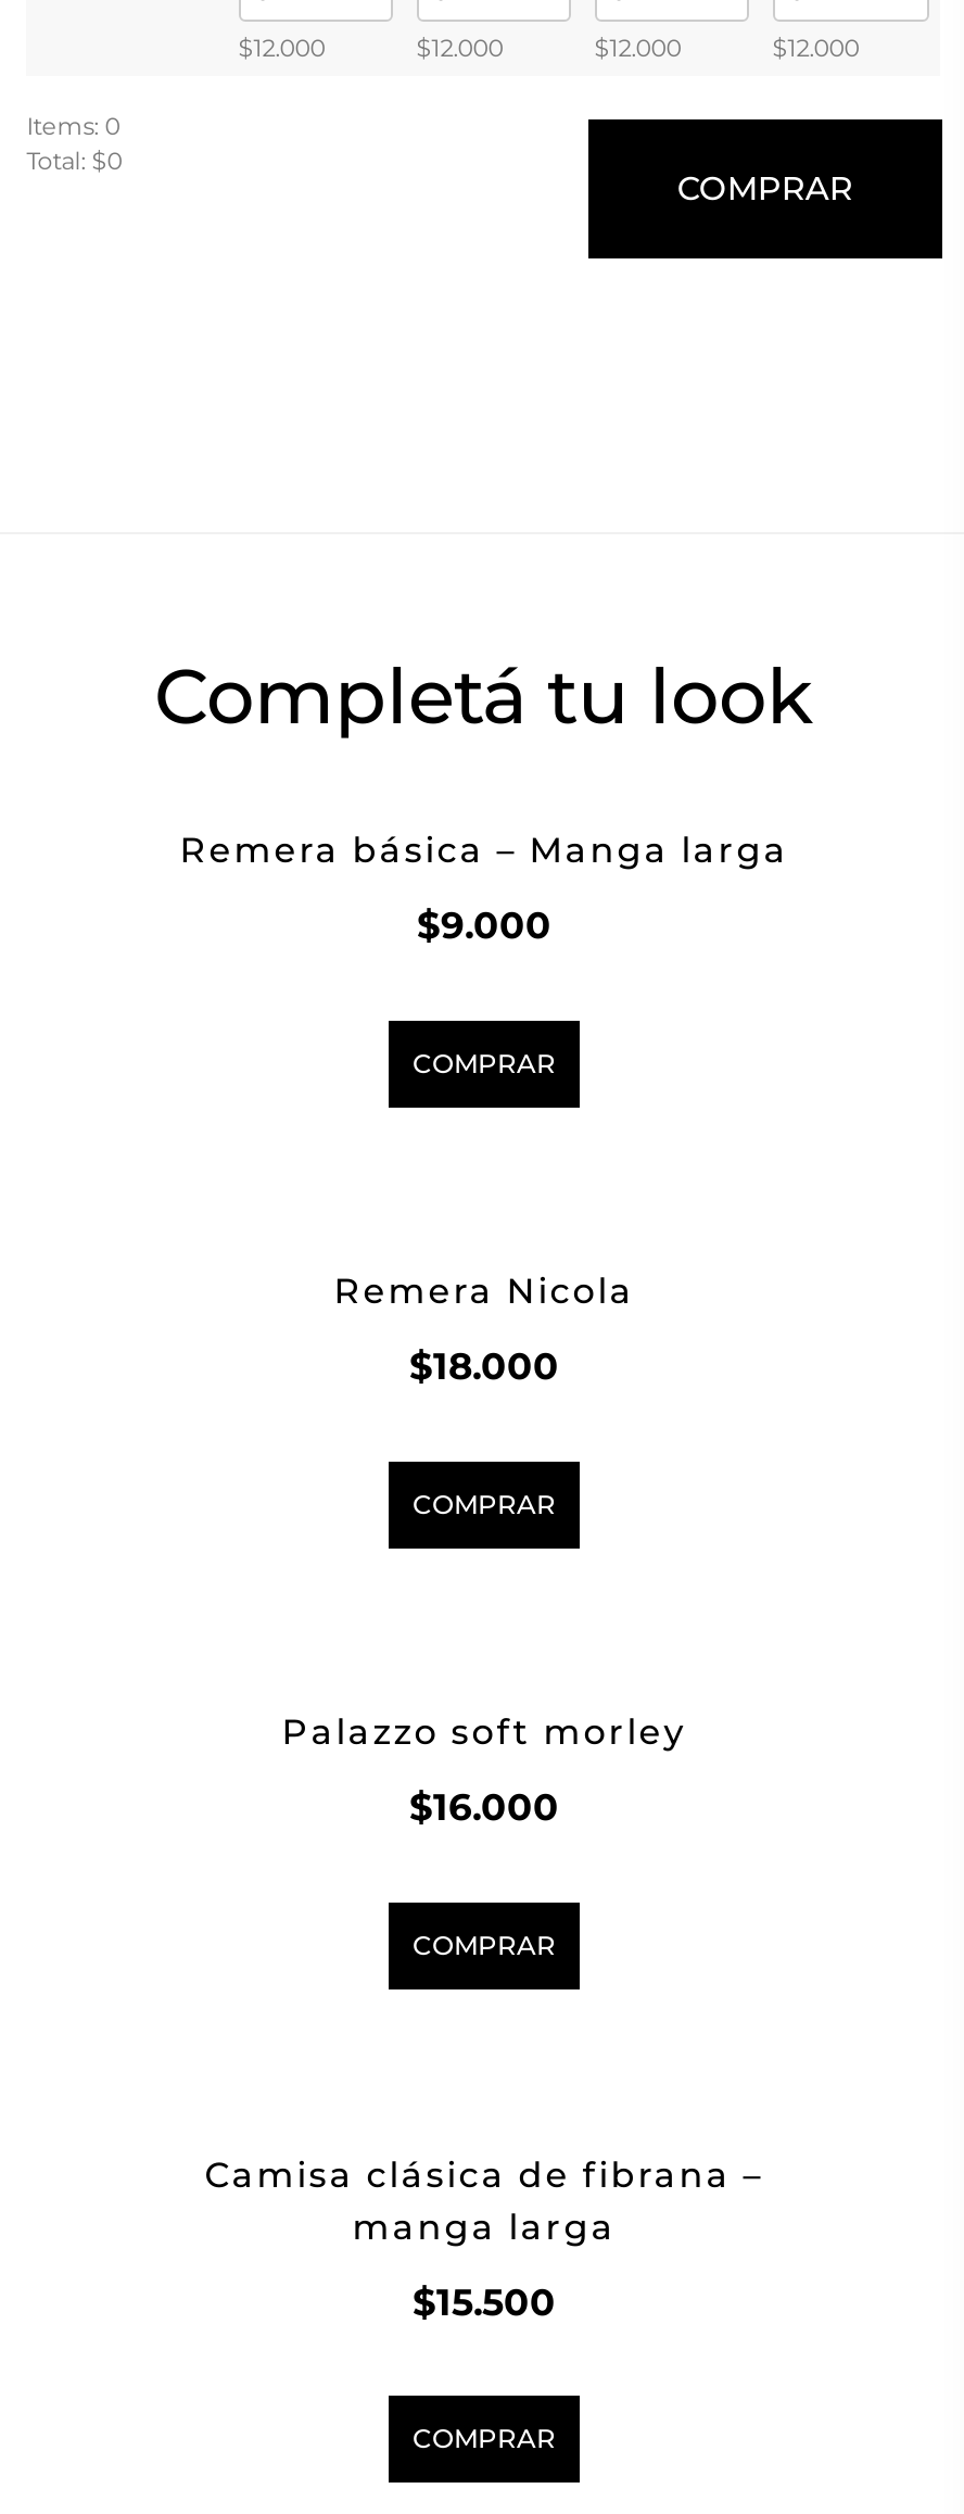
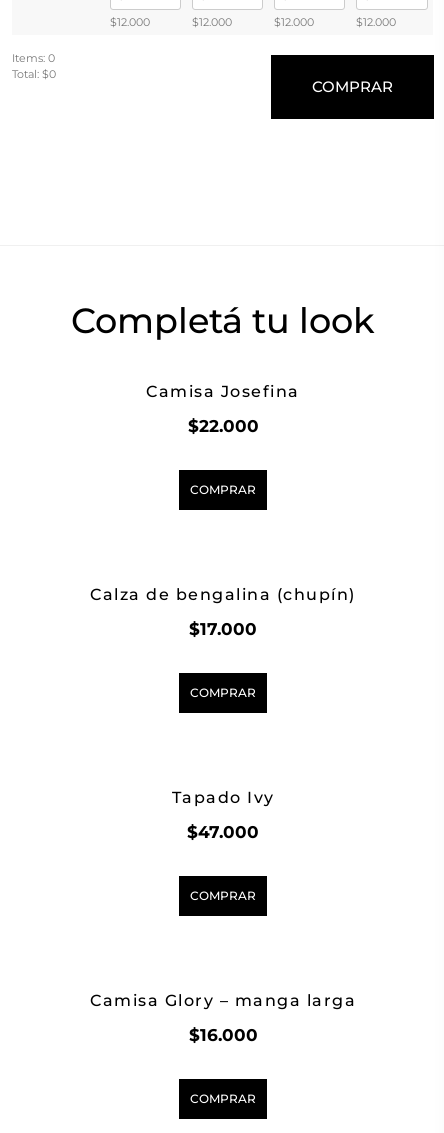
- Remera básica – Manga larga
+ Camisa Josefina

- $9.000
+ $22.000

- Remera Nicola
+ Calza de bengalina (chupín)

- $18.000
+ $17.000

- Palazzo soft morley
+ Tapado Ivy

- $16.000
+ $47.000

- Camisa clásica de fibrana –
- manga larga
+ Camisa Glory – manga larga

- $15.500
+ $16.000
